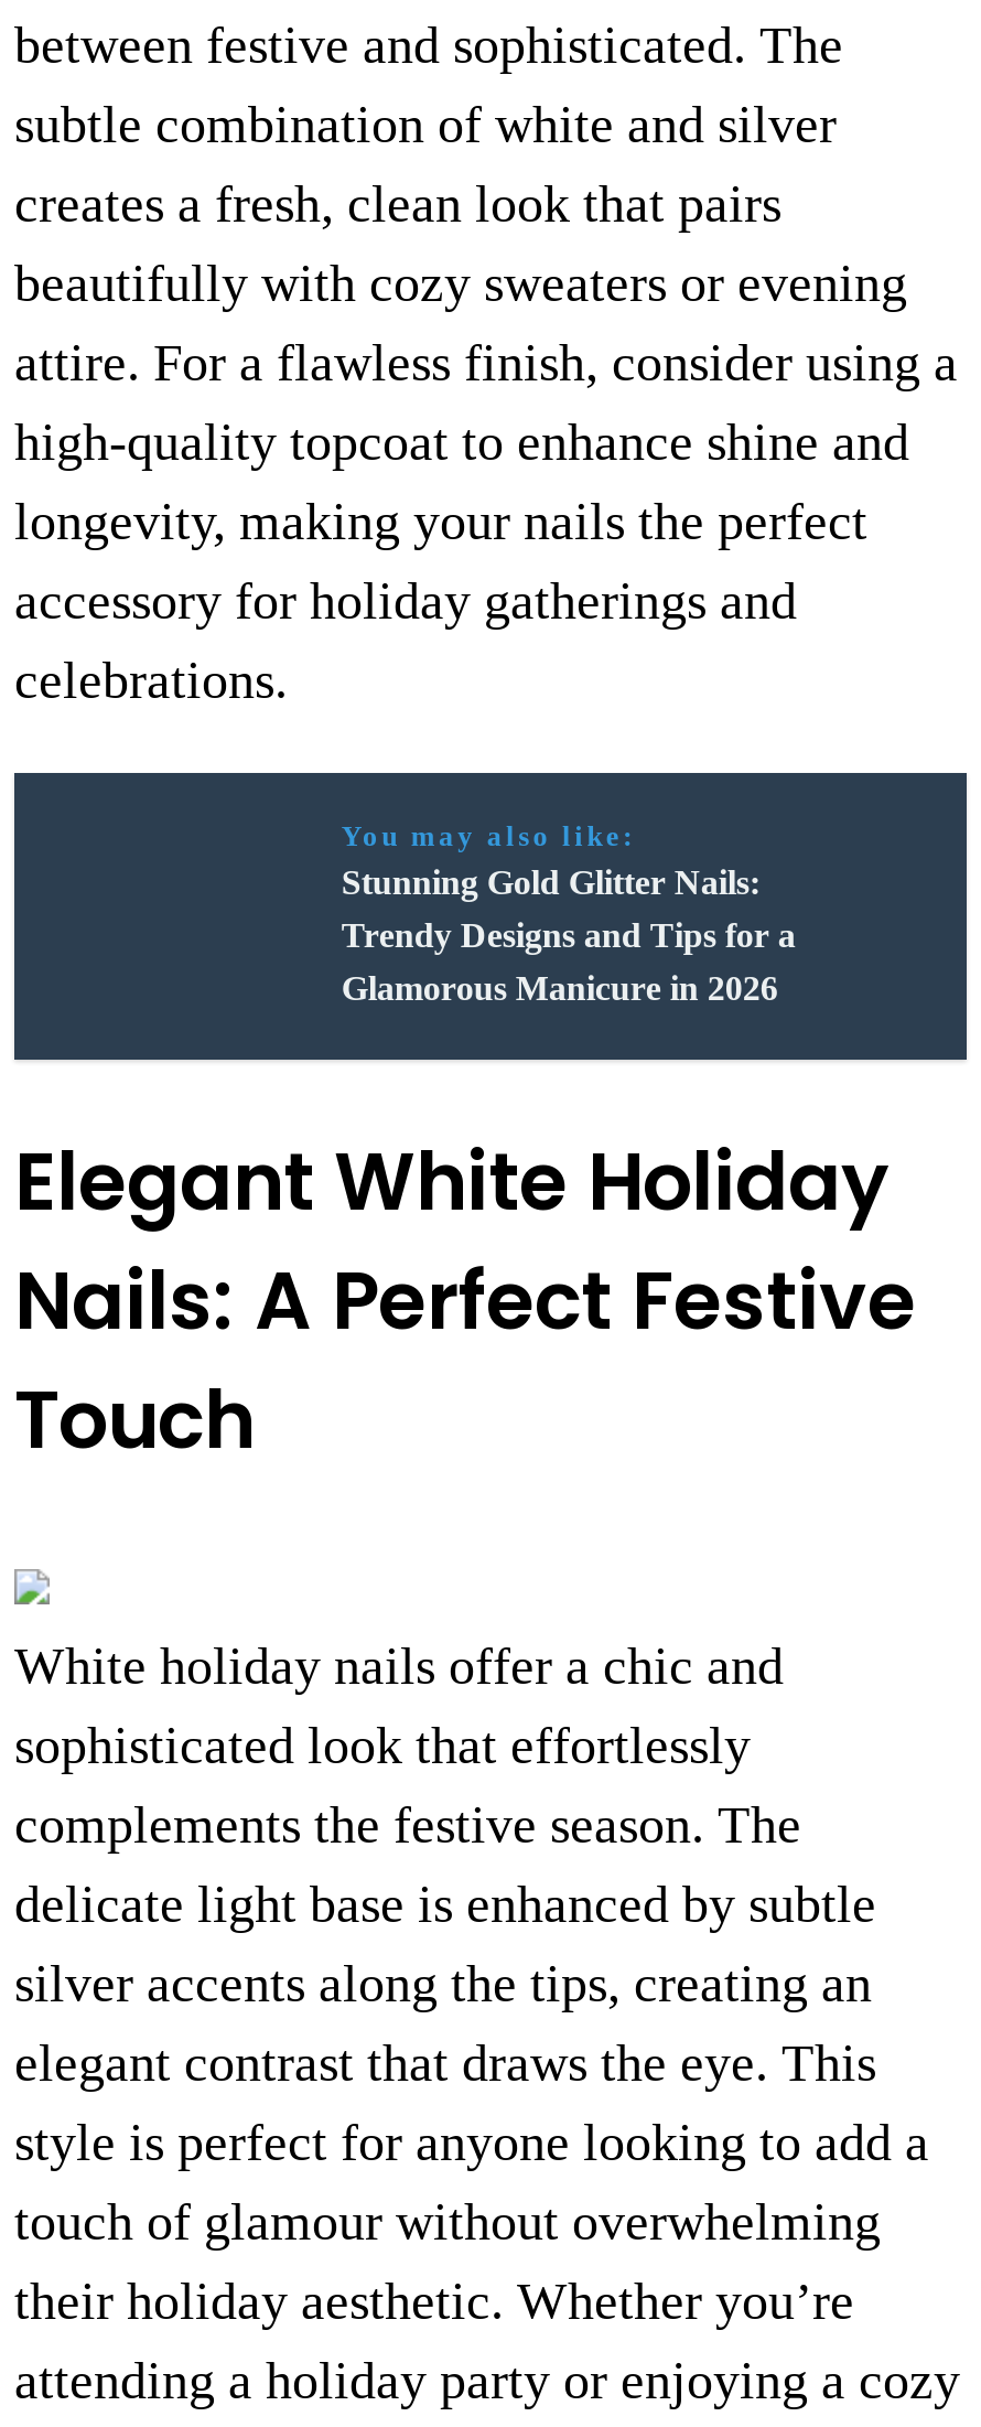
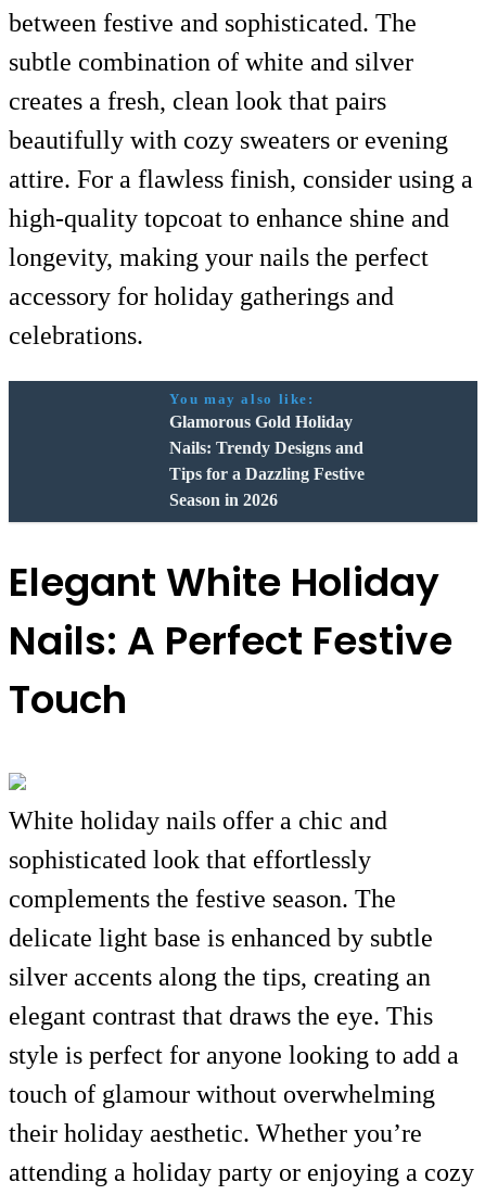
- Stunning Gold Glitter Nails:
- Trendy Designs and Tips for a
- Glamorous Manicure in 2026
+ Glamorous Gold Holiday
+ Nails: Trendy Designs and
+ Tips for a Dazzling Festive
+ Season in 2026
